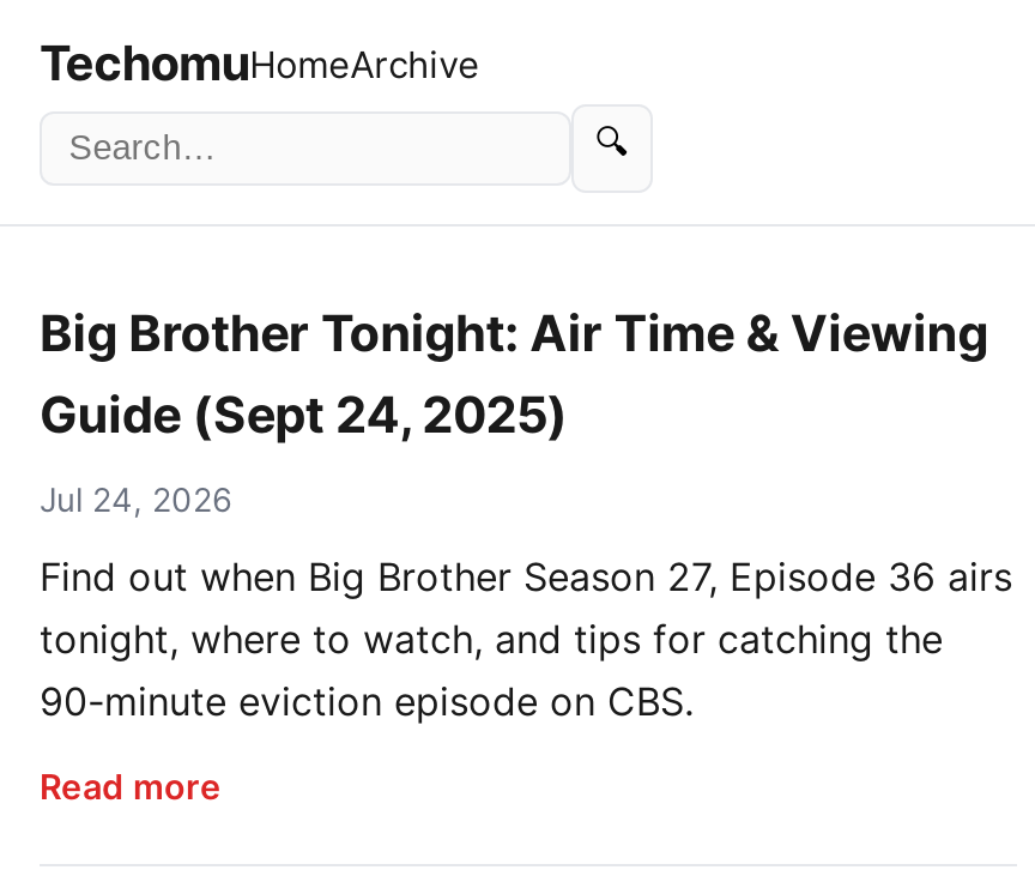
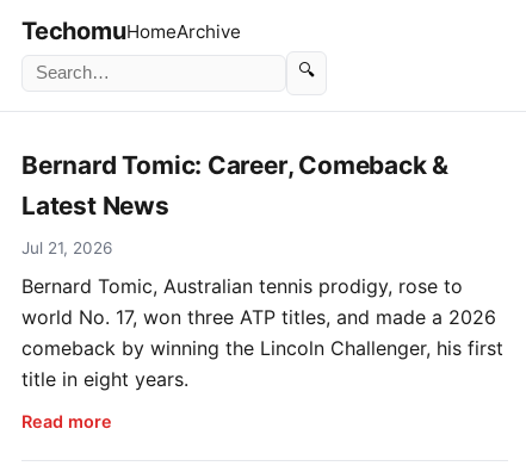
- Big Brother Tonight: Air Time & Viewing
- Guide (Sept 24, 2025)
+ Bernard Tomic: Career, Comeback &
+ Latest News

- Jul 24, 2026
+ Jul 21, 2026

- Find out when Big Brother Season 27, Episode 36 airs
- tonight, where to watch, and tips for catching the
- 90-minute eviction episode on CBS.
+ Bernard Tomic, Australian tennis prodigy, rose to
+ world No. 17, won three ATP titles, and made a 2026
+ comeback by winning the Lincoln Challenger, his first
+ title in eight years.
